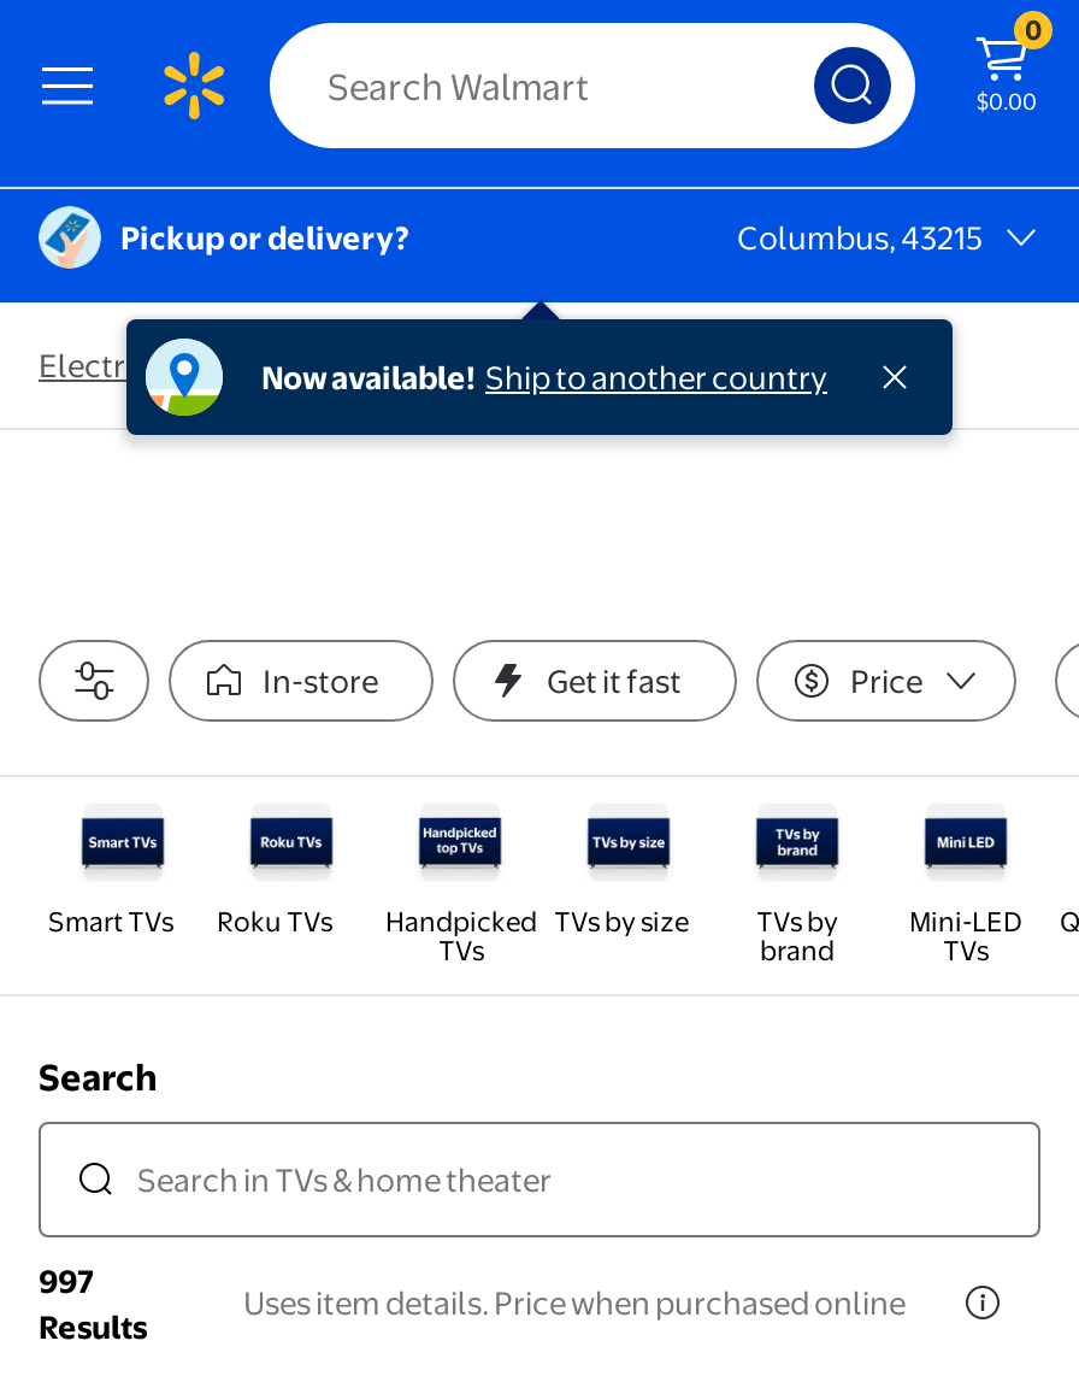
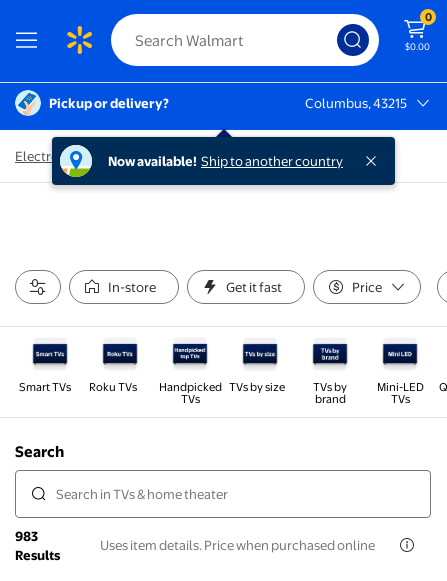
- 997
+ 983
